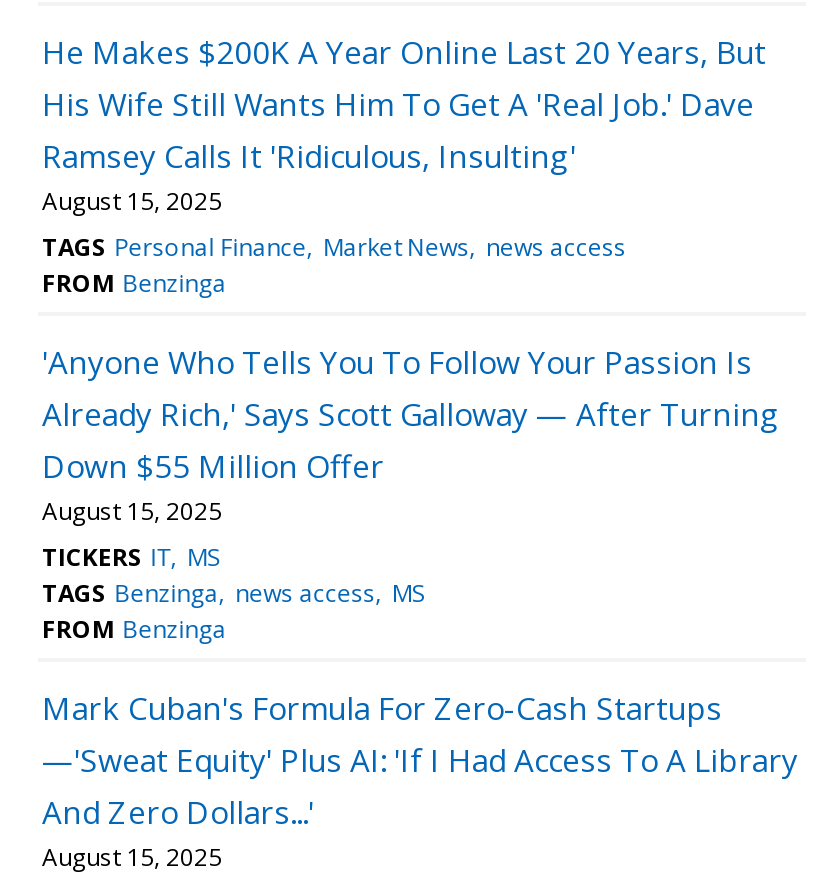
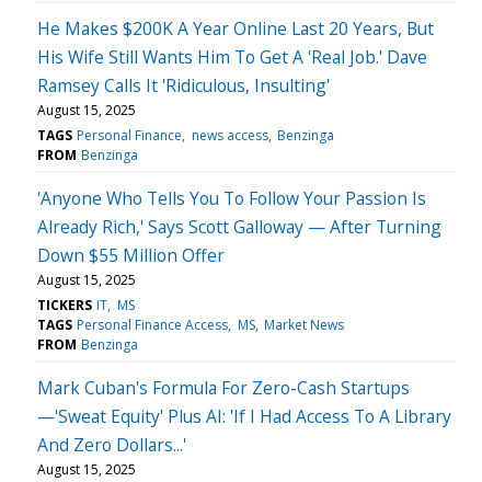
- TAGS Personal Finance Market News news access
+ TAGS Personal Finance news access Benzinga

- TAGS Benzinga news access MS
+ TAGS Personal Finance Access MS Market News
